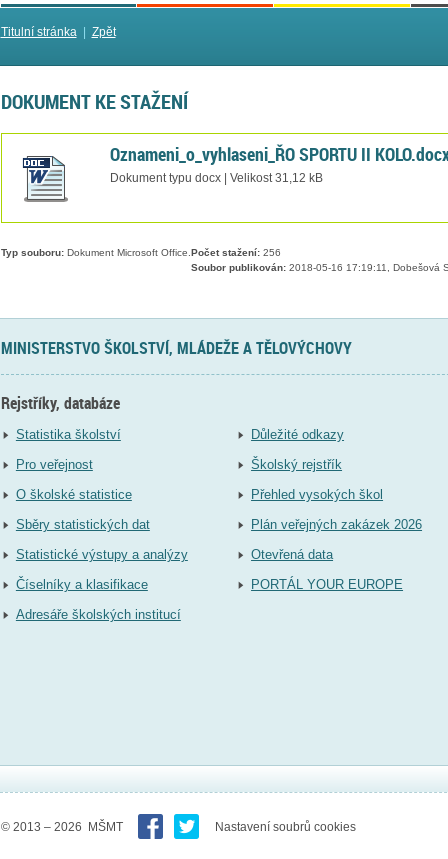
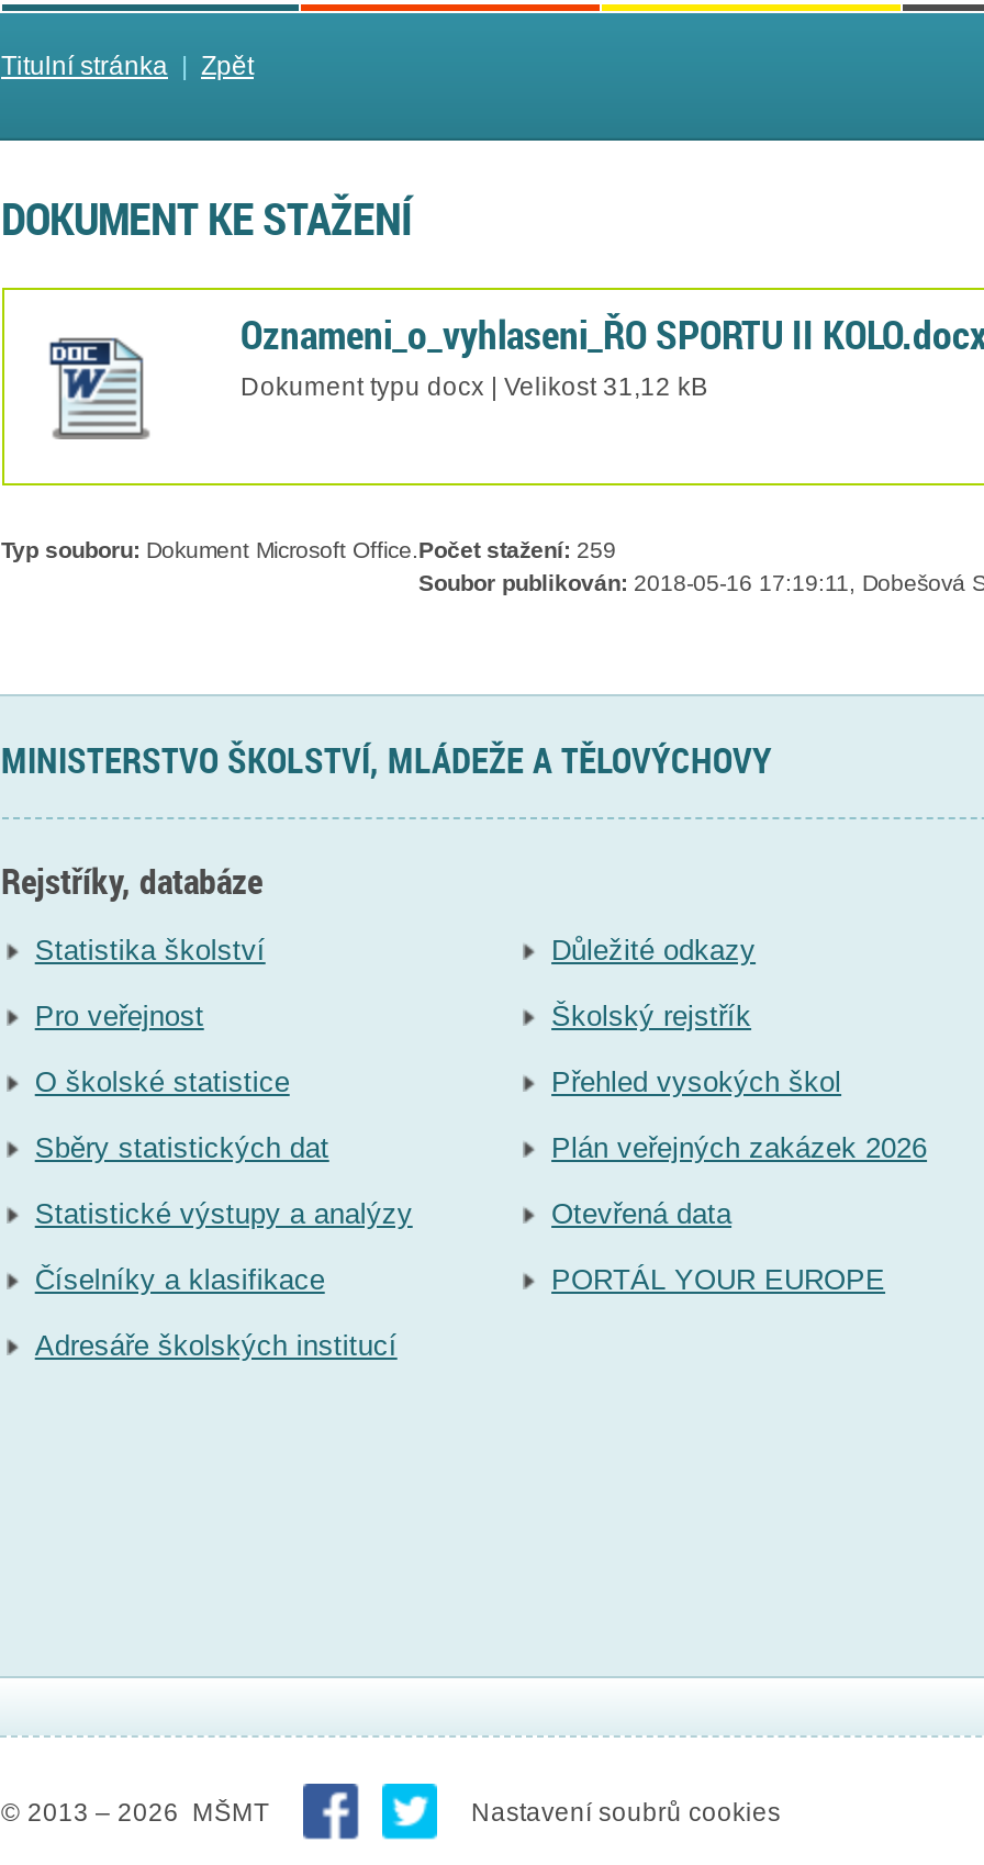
- Typ souboru: Dokument Microsoft Office.Počet stažení: 256
+ Typ souboru: Dokument Microsoft Office.Počet stažení: 259
